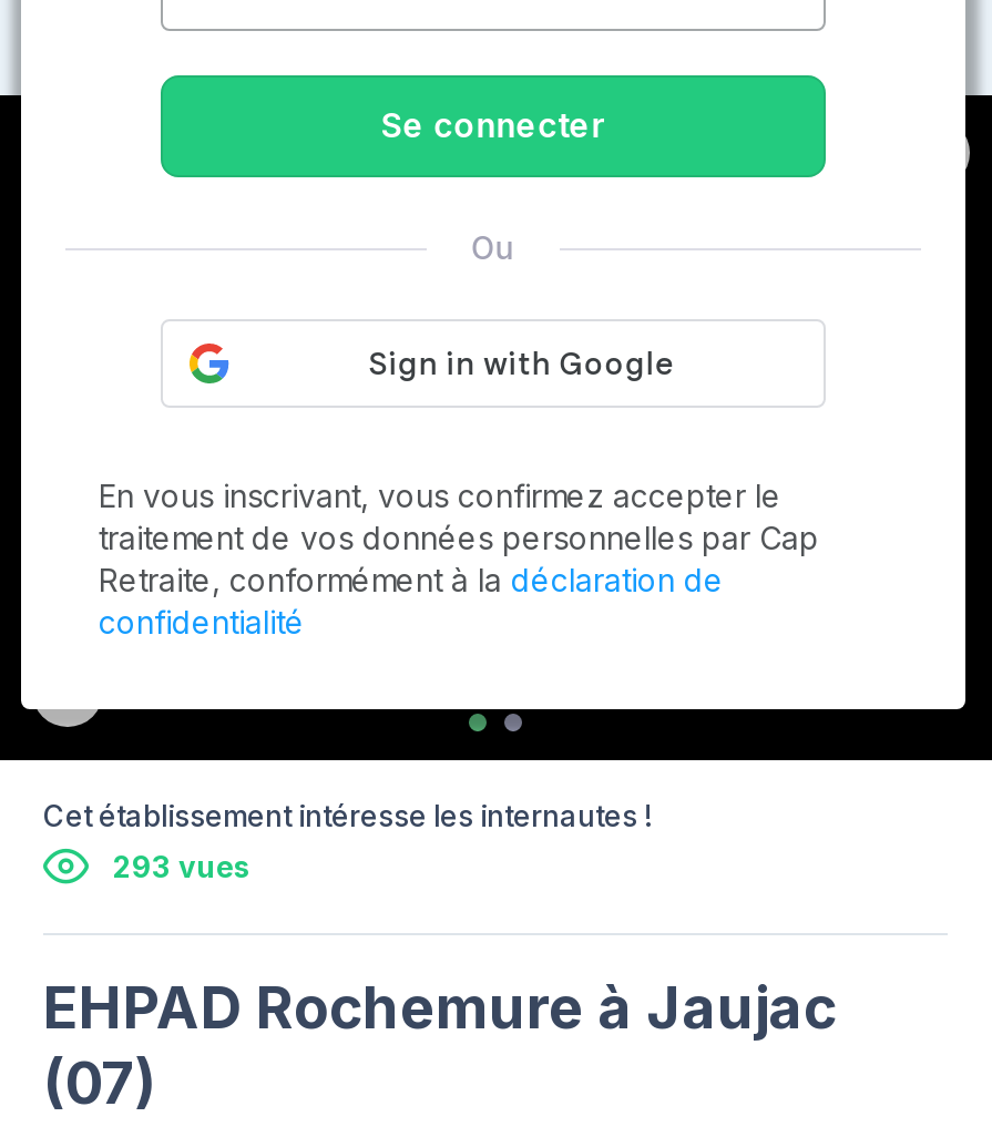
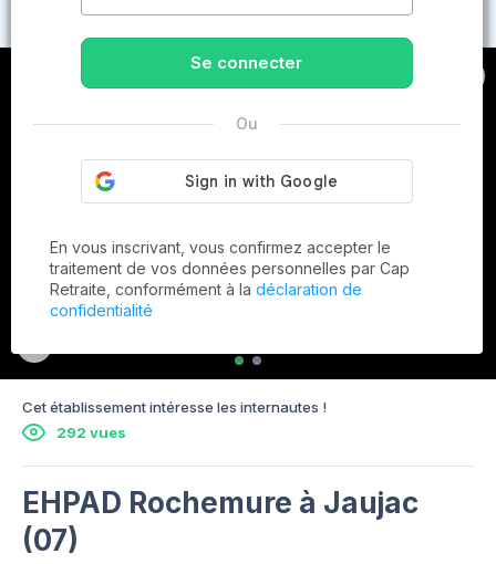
- 293 vues
+ 292 vues
